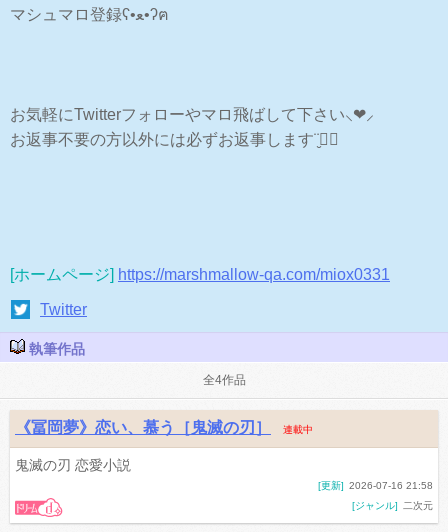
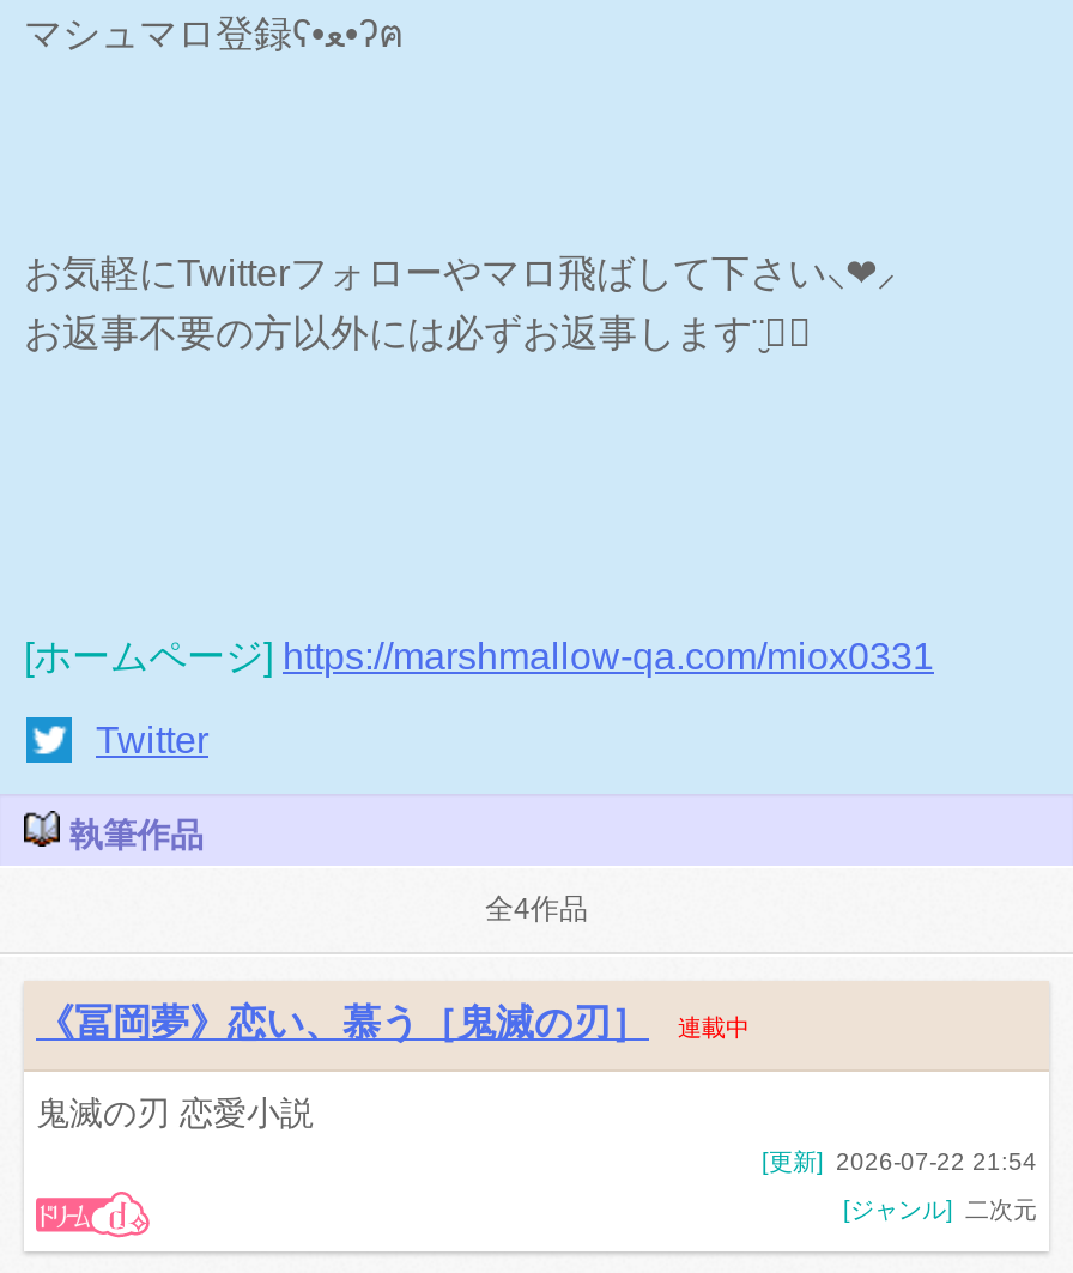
- [更新] 2026-07-16 21:58
+ [更新] 2026-07-22 21:54
